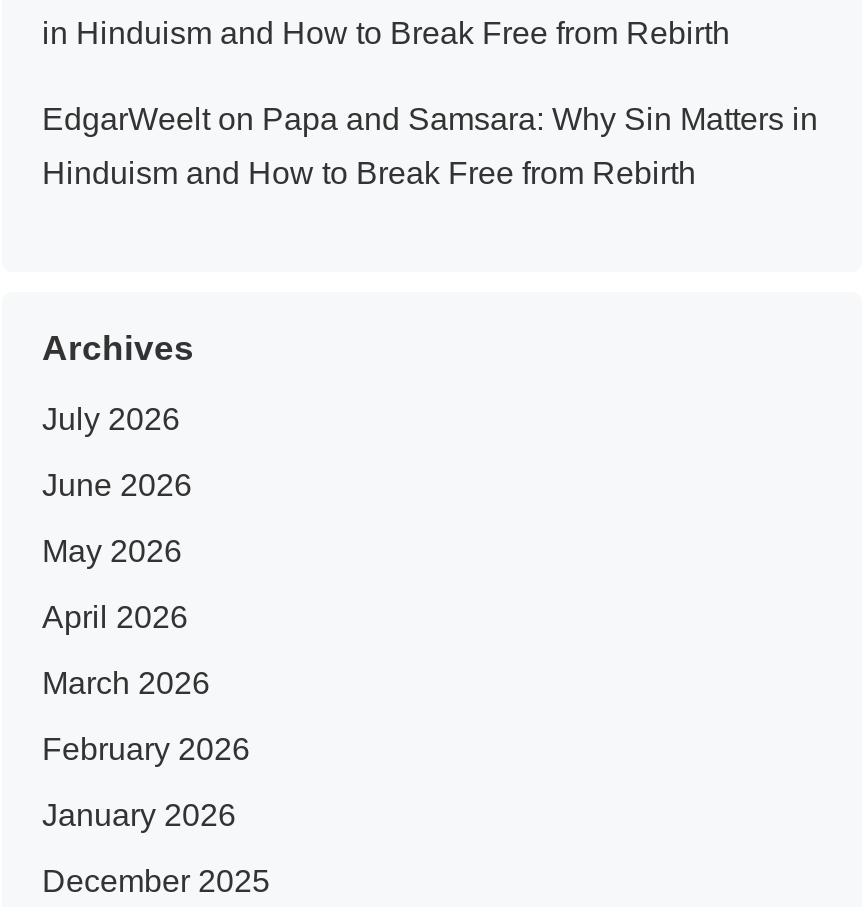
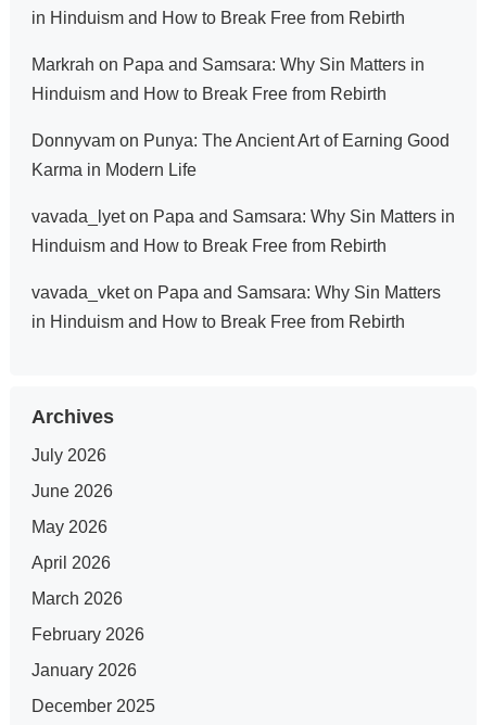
- EdgarWeelt on Papa and Samsara: Why Sin Matters in
+ Markrah on Papa and Samsara: Why Sin Matters in

+ Donnyvam on Punya: The Ancient Art of Earning Good
+ Karma in Modern Life
+ vavada_lyet on Papa and Samsara: Why Sin Matters in
+ Hinduism and How to Break Free from Rebirth
+ vavada_vket on Papa and Samsara: Why Sin Matters
+ in Hinduism and How to Break Free from Rebirth
